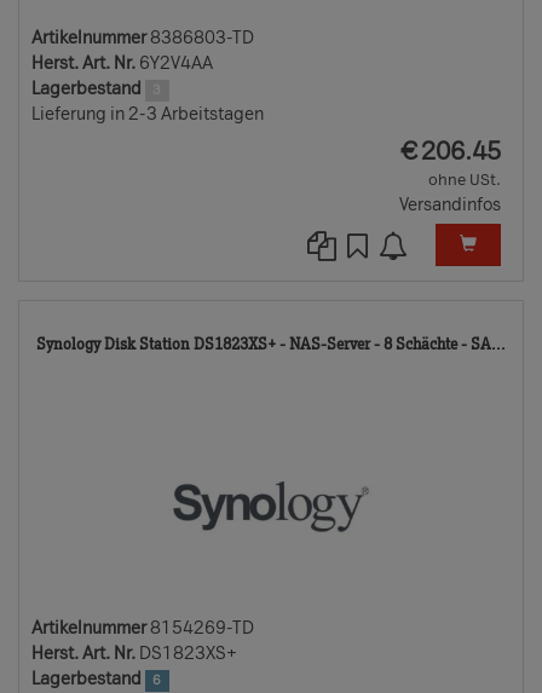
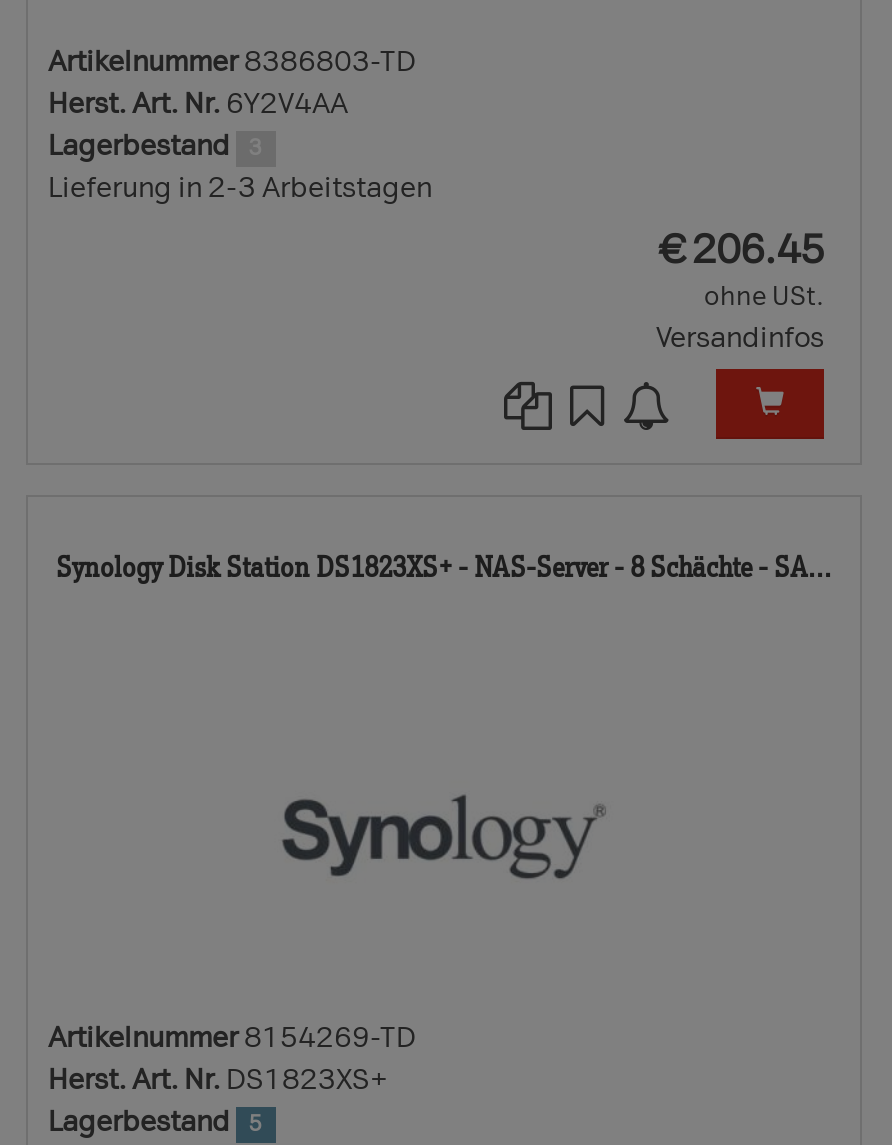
- Lagerbestand 6
+ Lagerbestand 5
